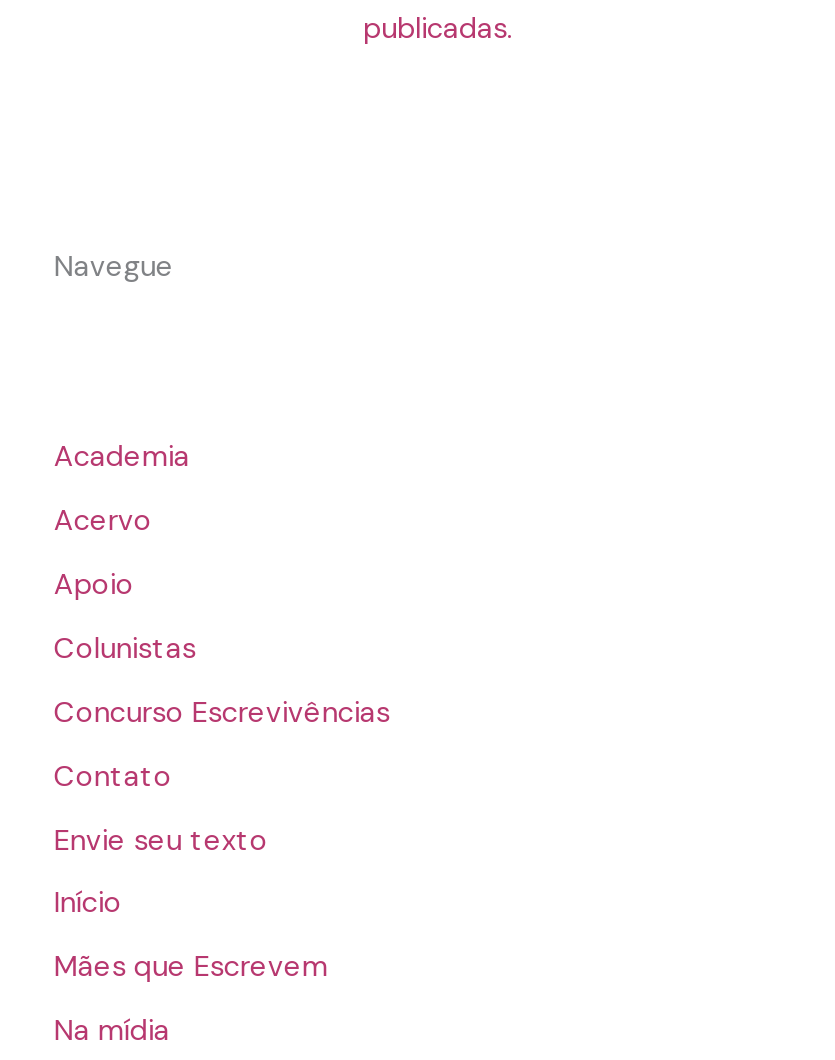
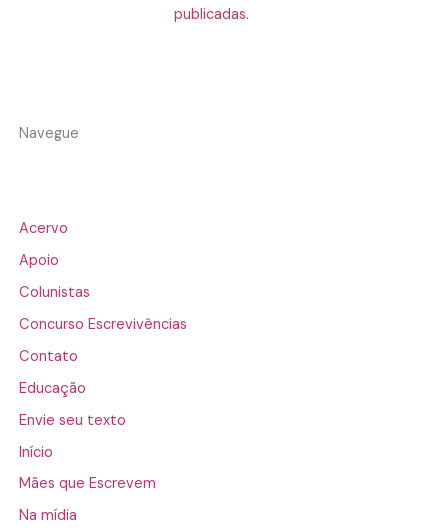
- Academia

moved up: Acervo | Apoio | Colunistas | Concurso Escrevivências | Contato

+ Educação
